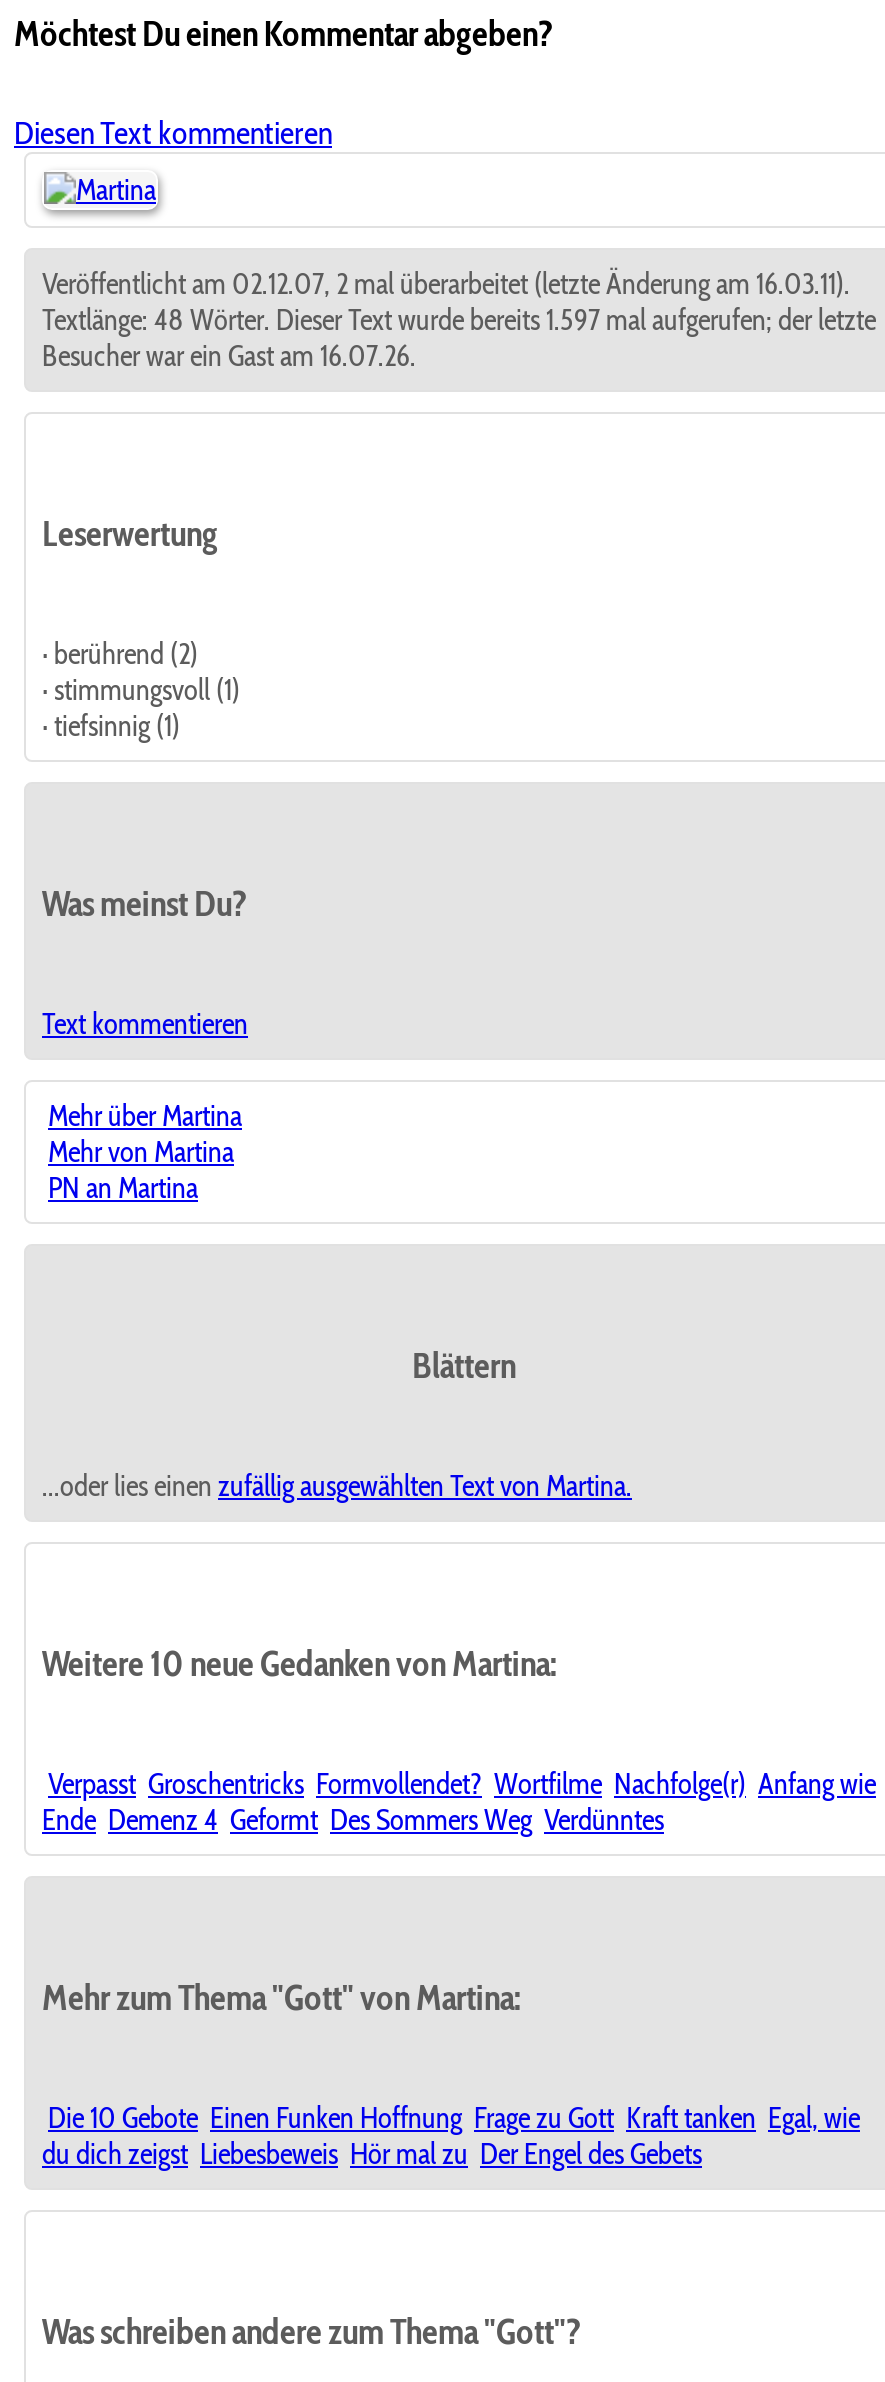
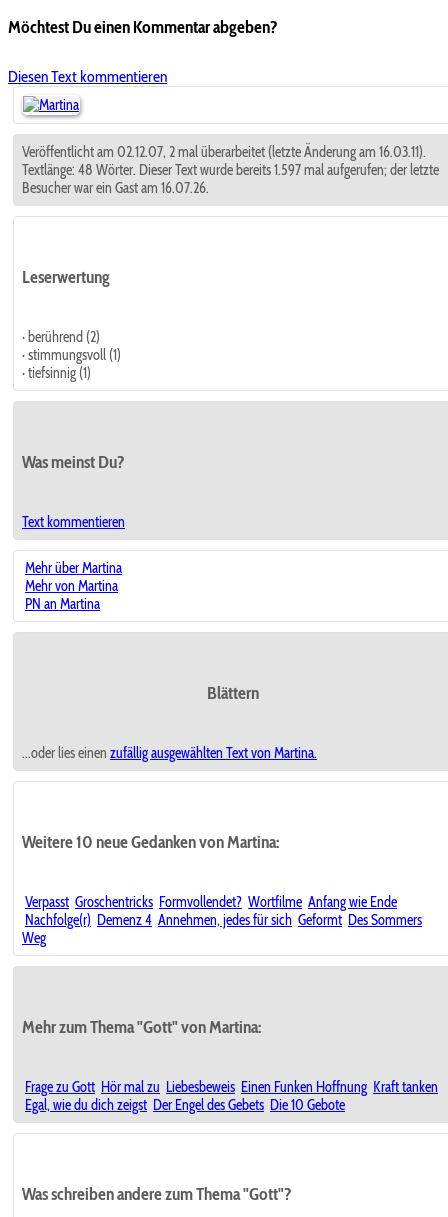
- Verpasst Groschentricks Formvollendet? Wortfilme Nachfolge(r) Anfang wie
- Ende Demenz 4 Geformt Des Sommers Weg Verdünntes
+ Verpasst Groschentricks Formvollendet? Wortfilme Anfang wie Ende
+ Nachfolge(r) Demenz 4 Annehmen, jedes für sich Geformt Des Sommers
+ Weg

- Die 10 Gebote Einen Funken Hoffnung Frage zu Gott Kraft tanken Egal, wie
- du dich zeigst Liebesbeweis Hör mal zu Der Engel des Gebets
+ Frage zu Gott Hör mal zu Liebesbeweis Einen Funken Hoffnung Kraft tanken
+ Egal, wie du dich zeigst Der Engel des Gebets Die 10 Gebote
